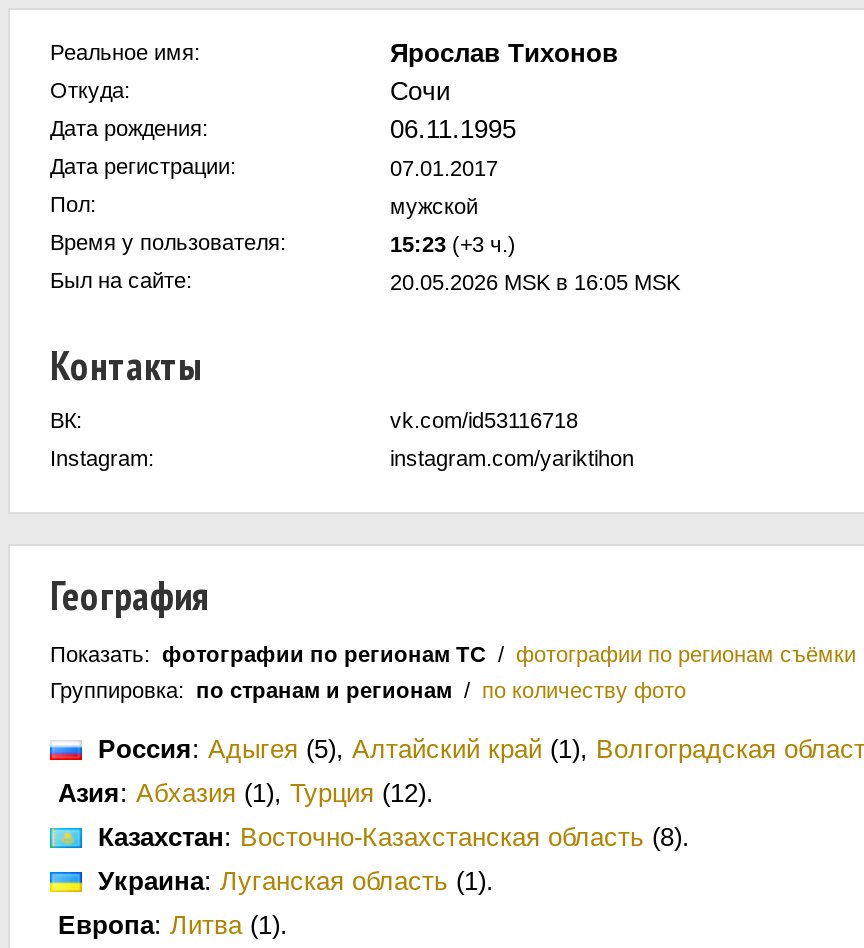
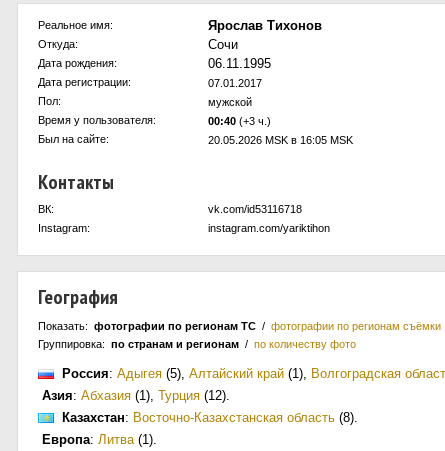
- 15:23 (+3 ч.)
+ 00:40 (+3 ч.)

- Украина: Луганская область (1).
